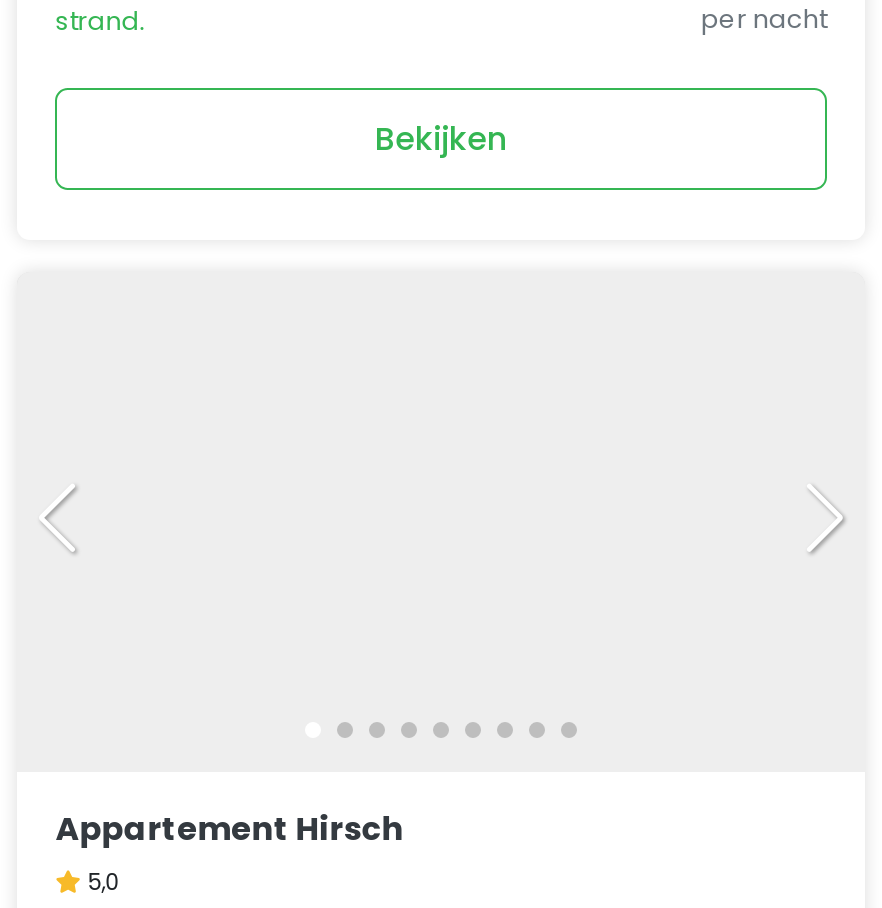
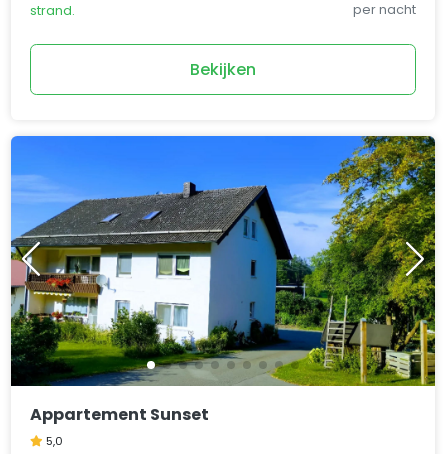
+ [image]

- Appartement Hirsch
+ Appartement Sunset
